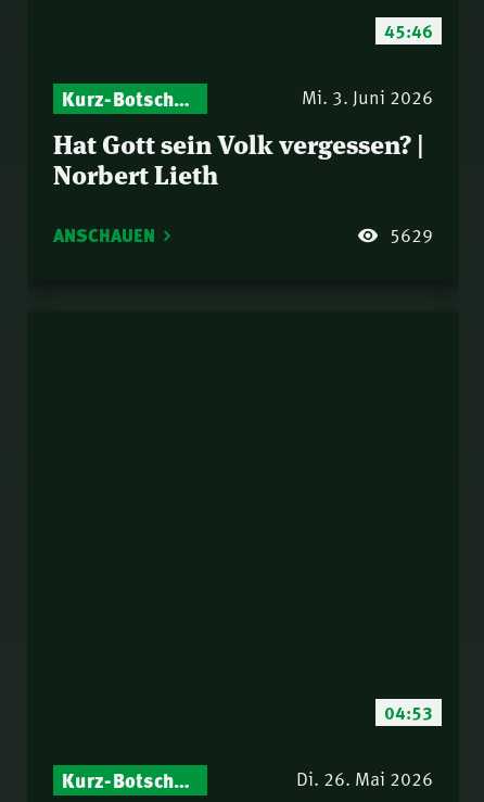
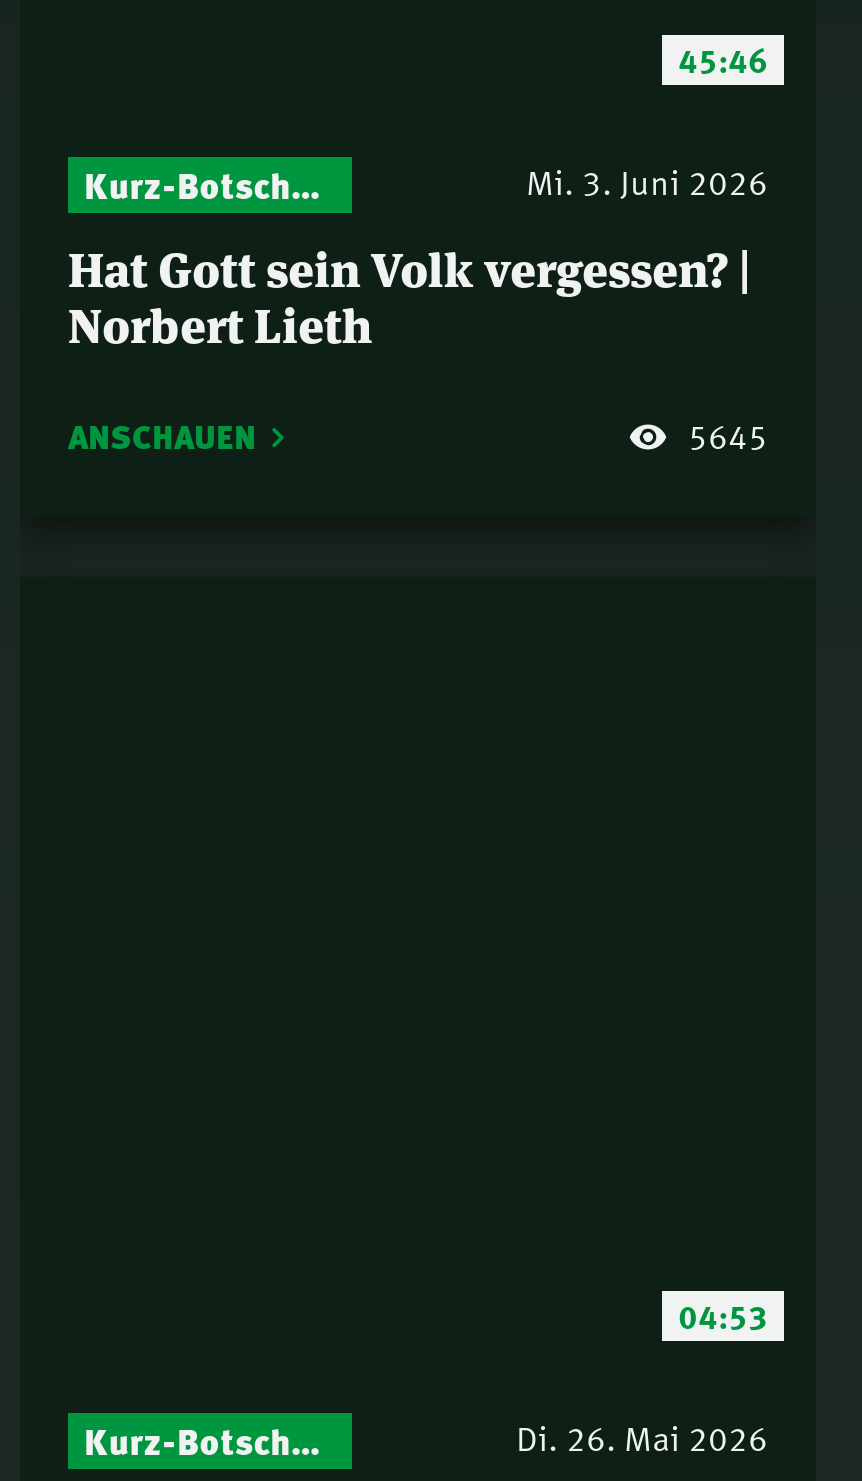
- 5629
+ 5645
